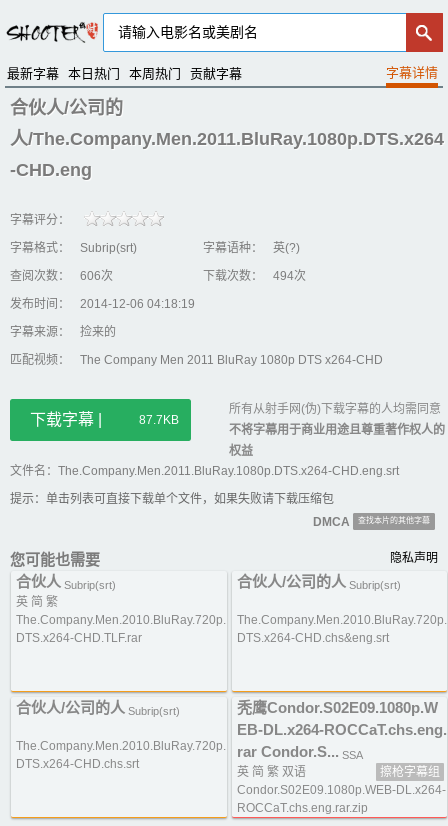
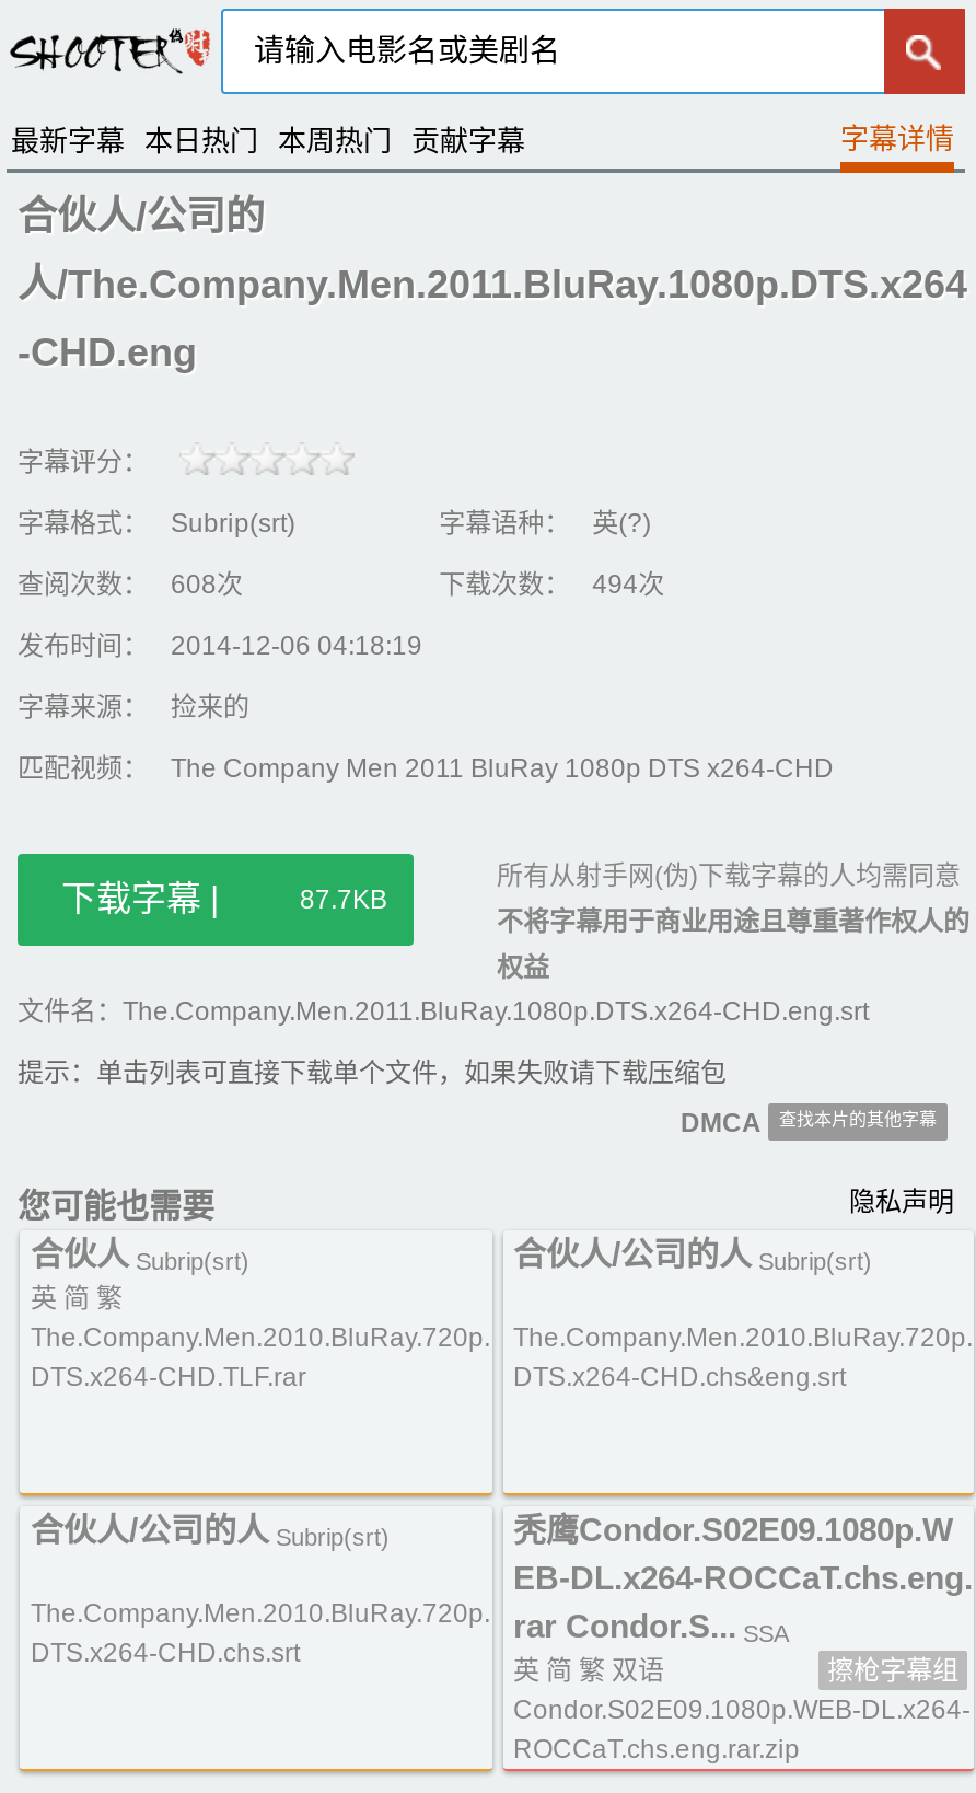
- 查阅次数： 606次
+ 查阅次数： 608次
